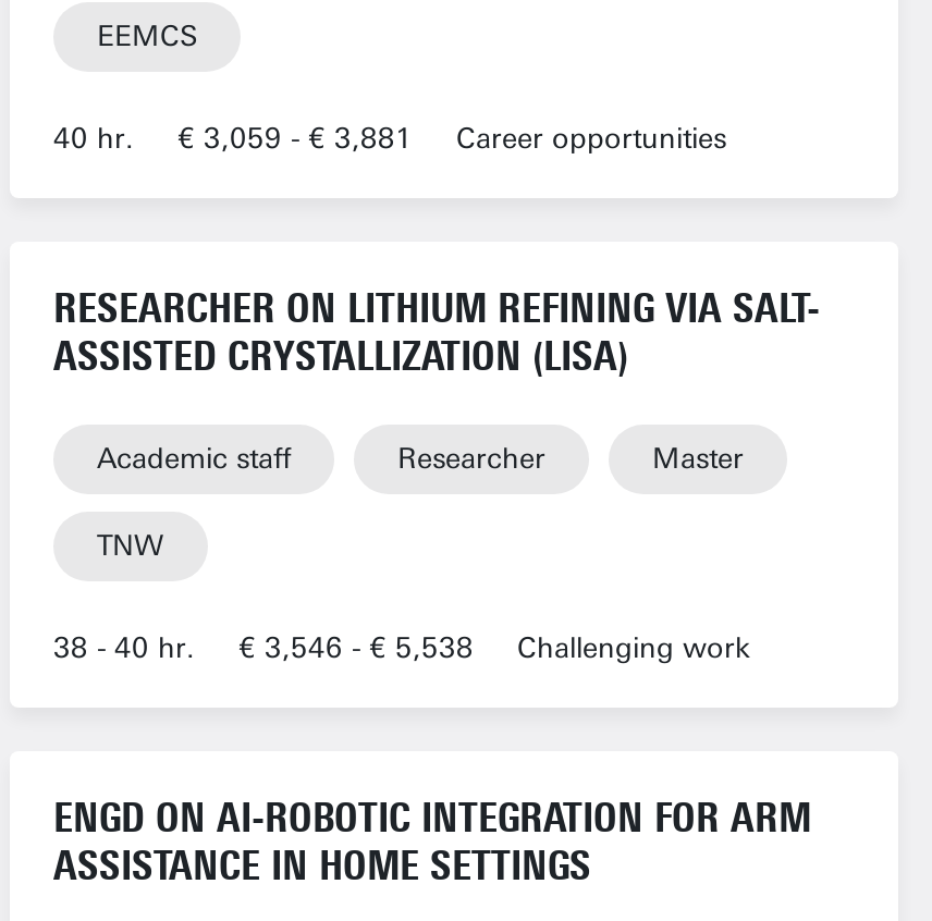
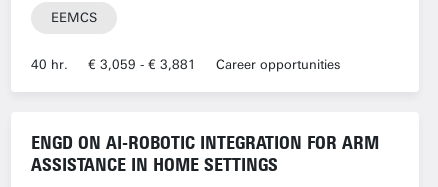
- RESEARCHER ON LITHIUM REFINING VIA SALT-
- ASSISTED CRYSTALLIZATION (LISA)
- Academic staff
- Researcher
- Master
- TNW
- 38 - 40 hr.
- € 3,546 - € 5,538
- Challenging work
